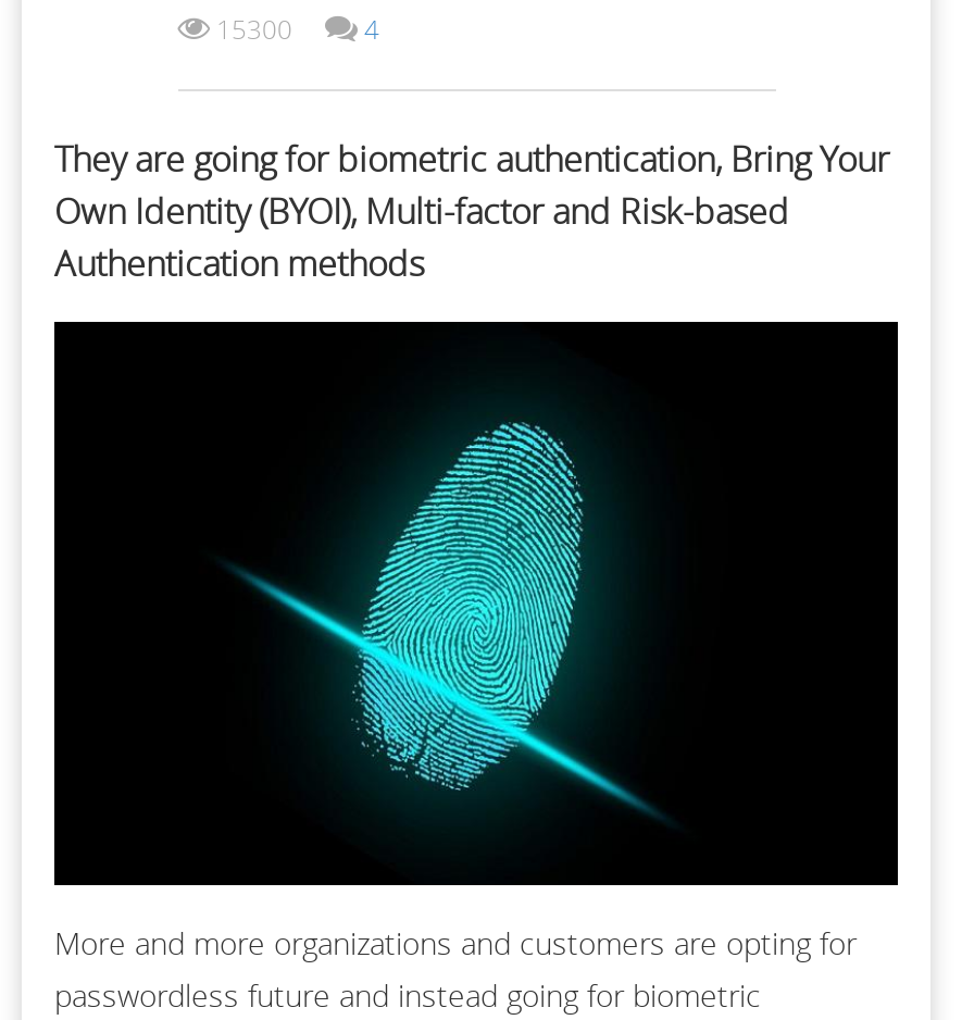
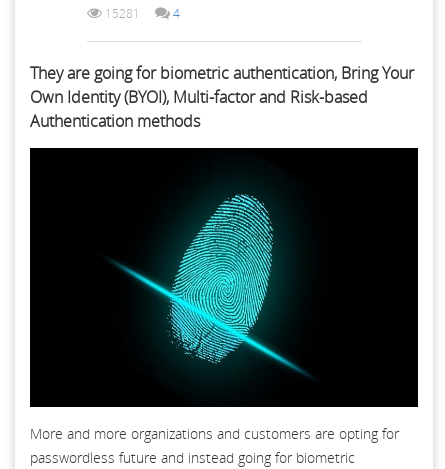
- 15300 4
+ 15281 4
